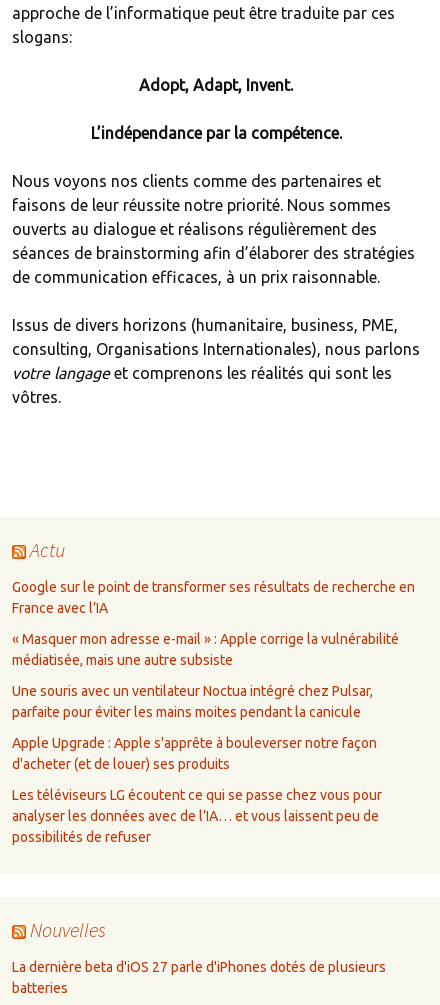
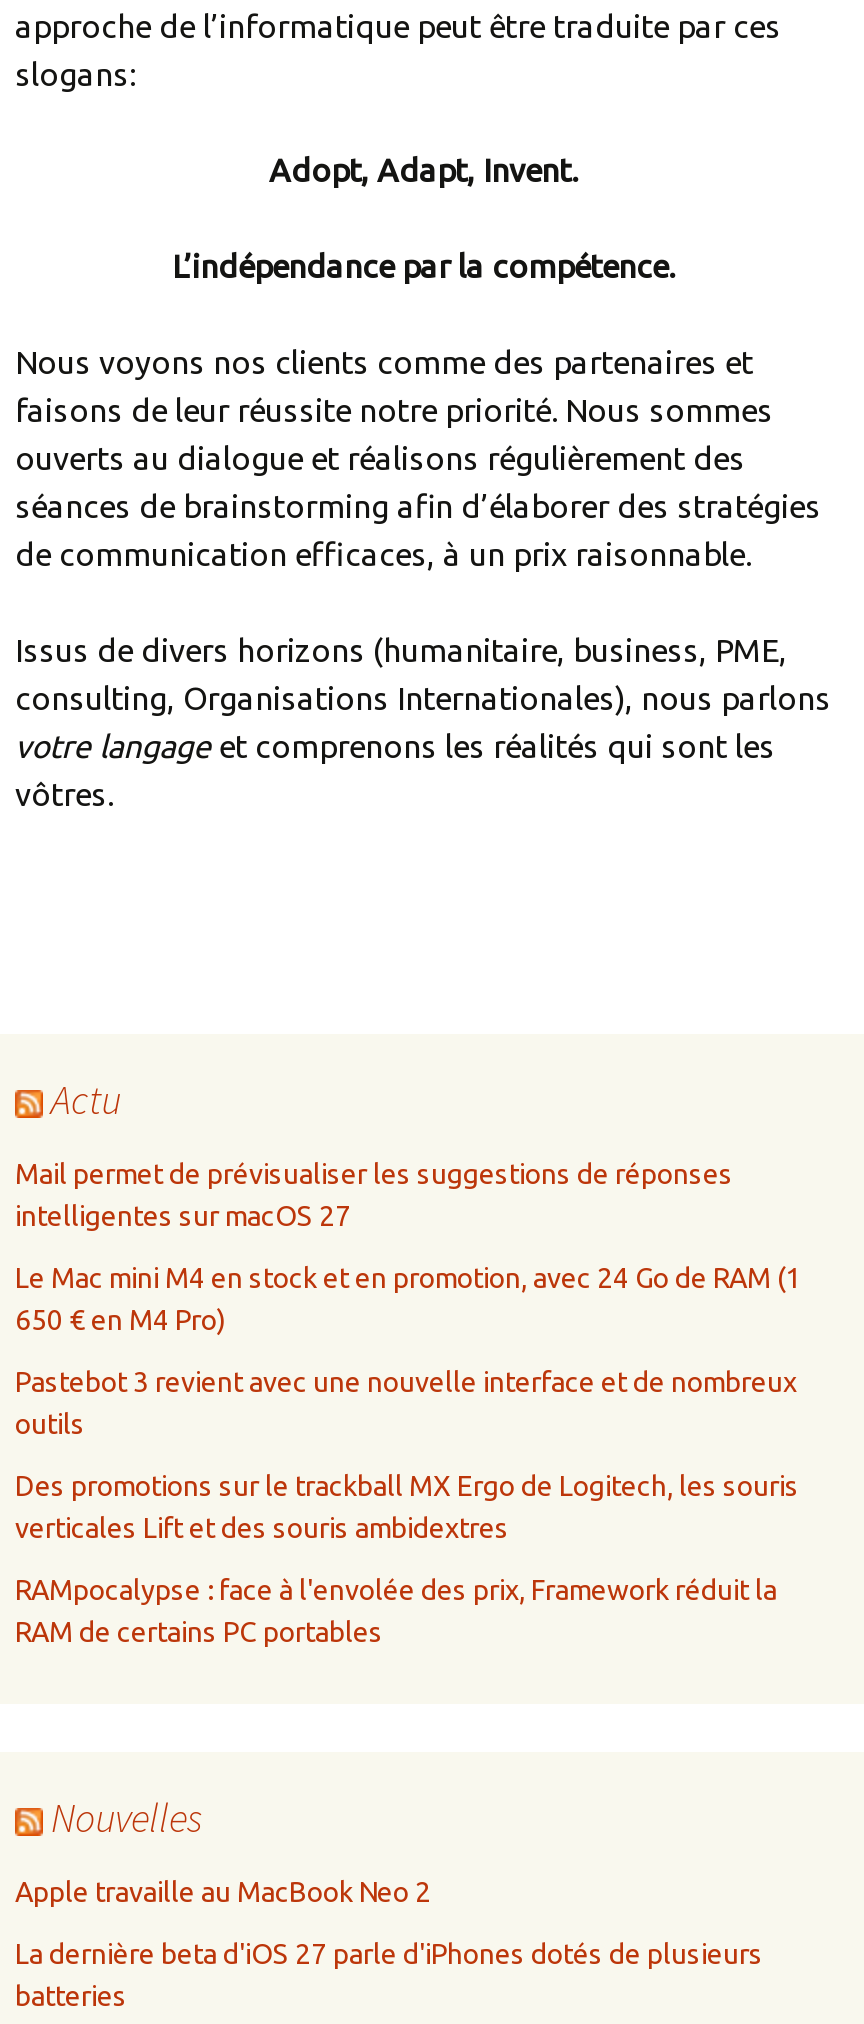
- Google sur le point de transformer ses résultats de recherche en
- France avec l’IA
+ Mail permet de prévisualiser les suggestions de réponses
+ intelligentes sur macOS 27

- « Masquer mon adresse e-mail » : Apple corrige la vulnérabilité
- médiatisée, mais une autre subsiste
+ Le Mac mini M4 en stock et en promotion, avec 24 Go de RAM (1
+ 650 € en M4 Pro)

- Une souris avec un ventilateur Noctua intégré chez Pulsar,
- parfaite pour éviter les mains moites pendant la canicule
+ Pastebot 3 revient avec une nouvelle interface et de nombreux
+ outils

- Apple Upgrade : Apple s'apprête à bouleverser notre façon
- d'acheter (et de louer) ses produits
+ Des promotions sur le trackball MX Ergo de Logitech, les souris
+ verticales Lift et des souris ambidextres

- Les téléviseurs LG écoutent ce qui se passe chez vous pour
- analyser les données avec de l’IA… et vous laissent peu de
- possibilités de refuser
+ RAMpocalypse : face à l'envolée des prix, Framework réduit la
+ RAM de certains PC portables

moved up: Nouvelles

+ Apple travaille au MacBook Neo 2
